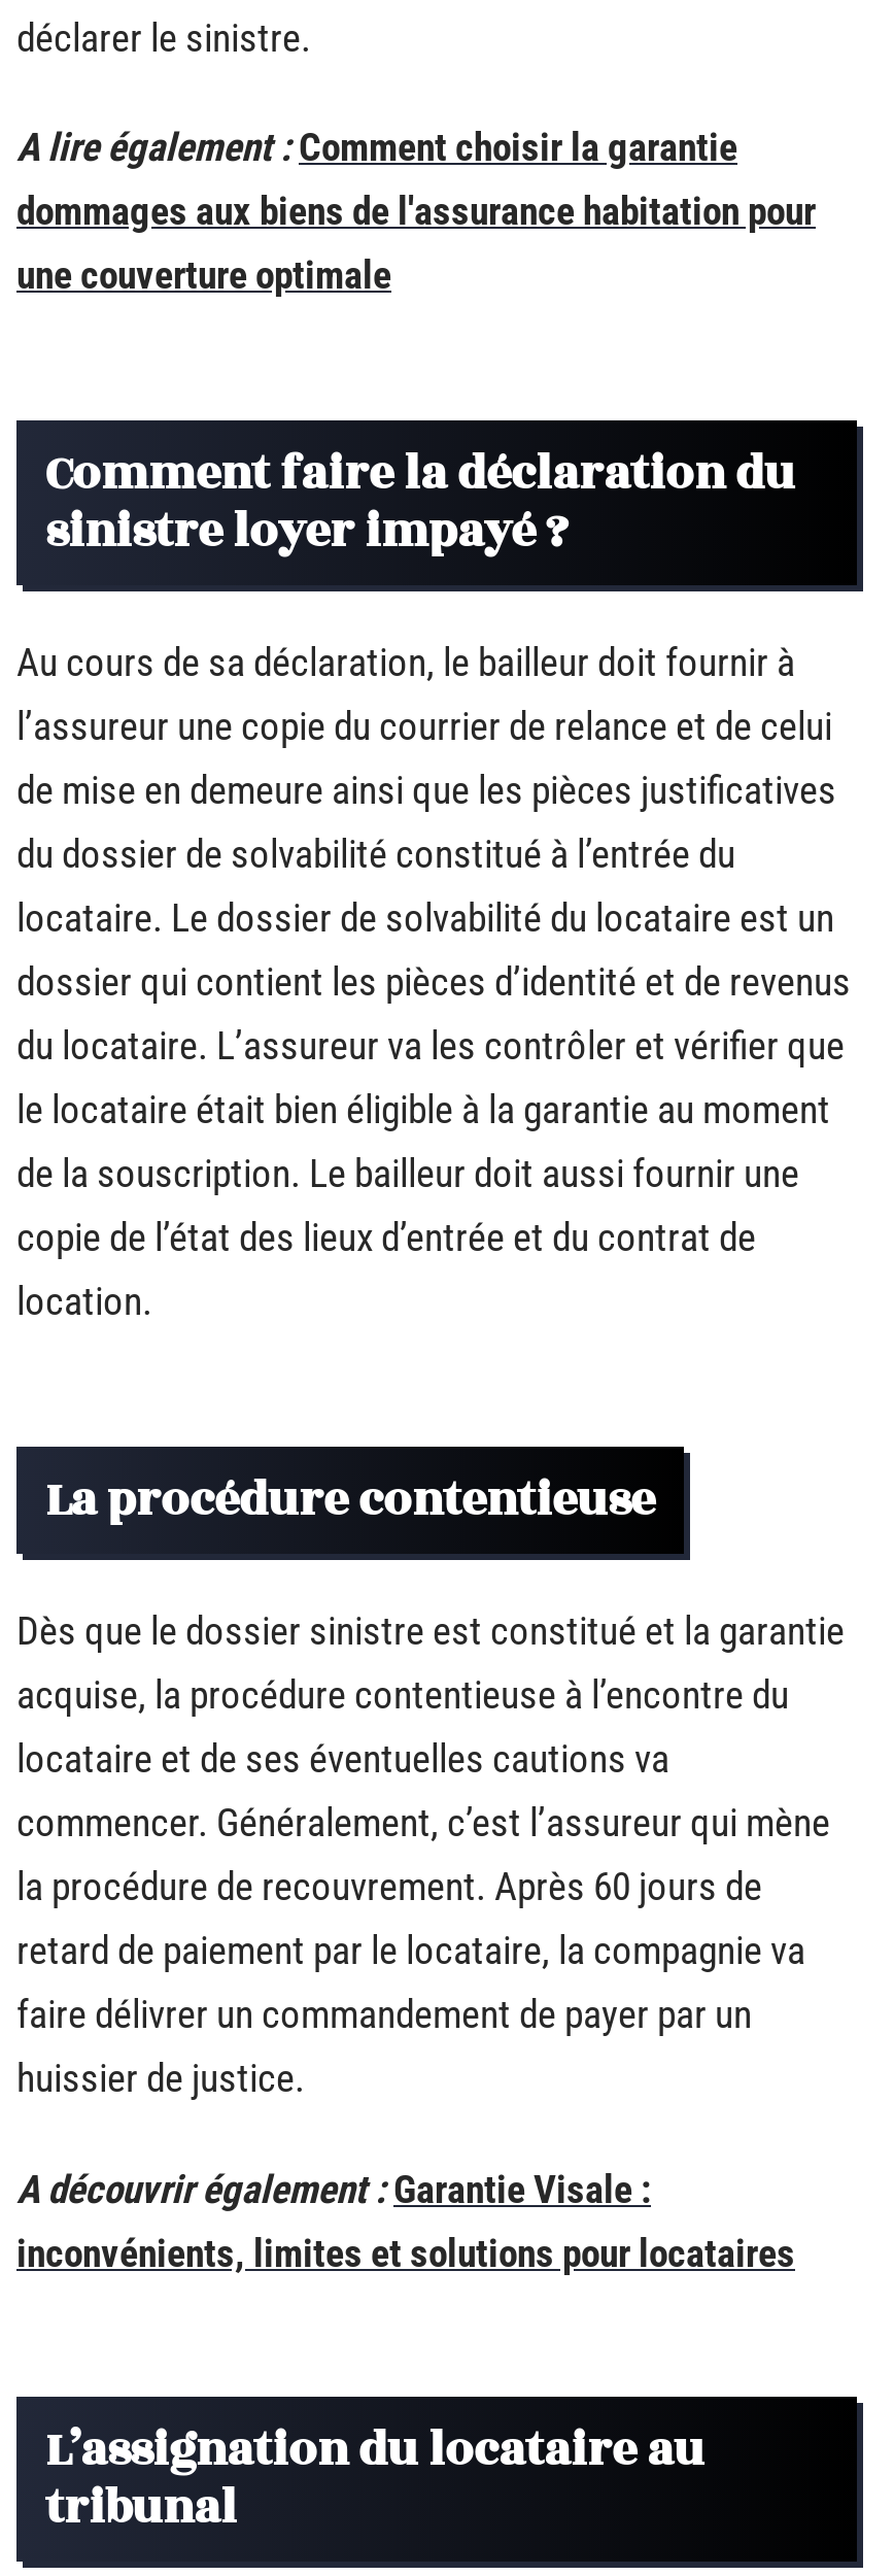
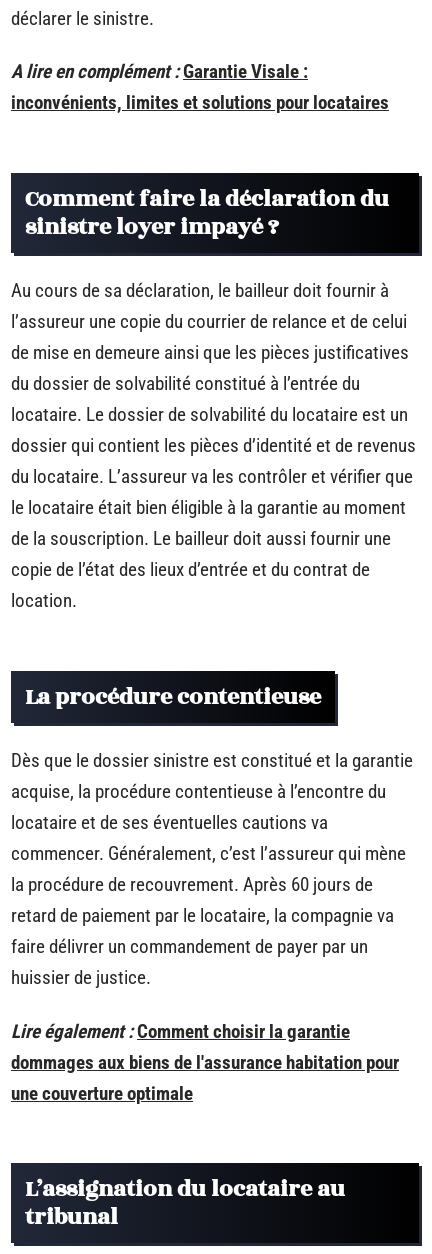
- A lire également : Comment choisir la garantie
+ A lire en complément : Garantie Visale :

moved down: dommages aux biens de l'assurance habitation pour | une couverture optimale

moved up: Comment faire la déclaration du | sinistre loyer impayé ? | Au cours de sa déclaration, le bailleur doit fournir à | ... | faire délivrer un commandement de payer par un | huissier de justice.

- A découvrir également : Garantie Visale :
+ Lire également : Comment choisir la garantie

moved up: inconvénients, limites et solutions pour locataires
